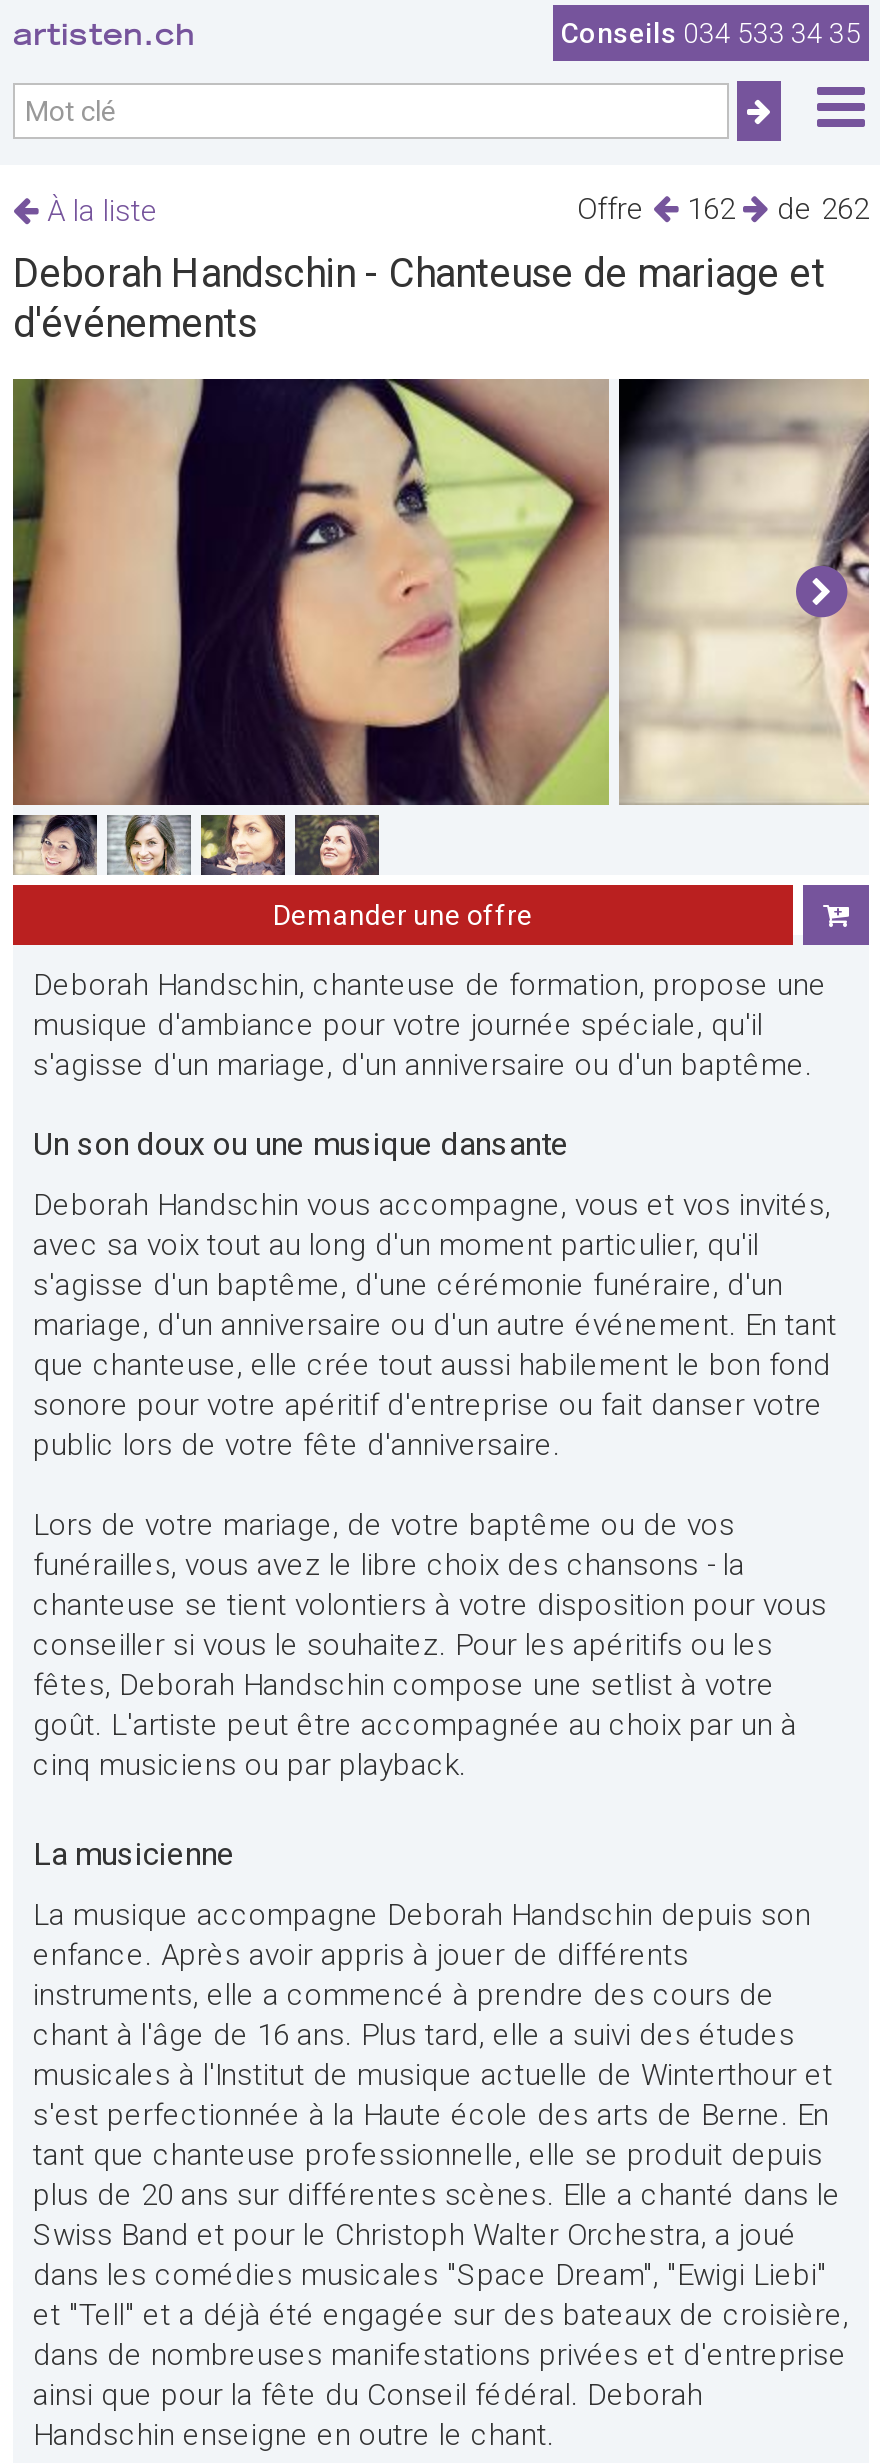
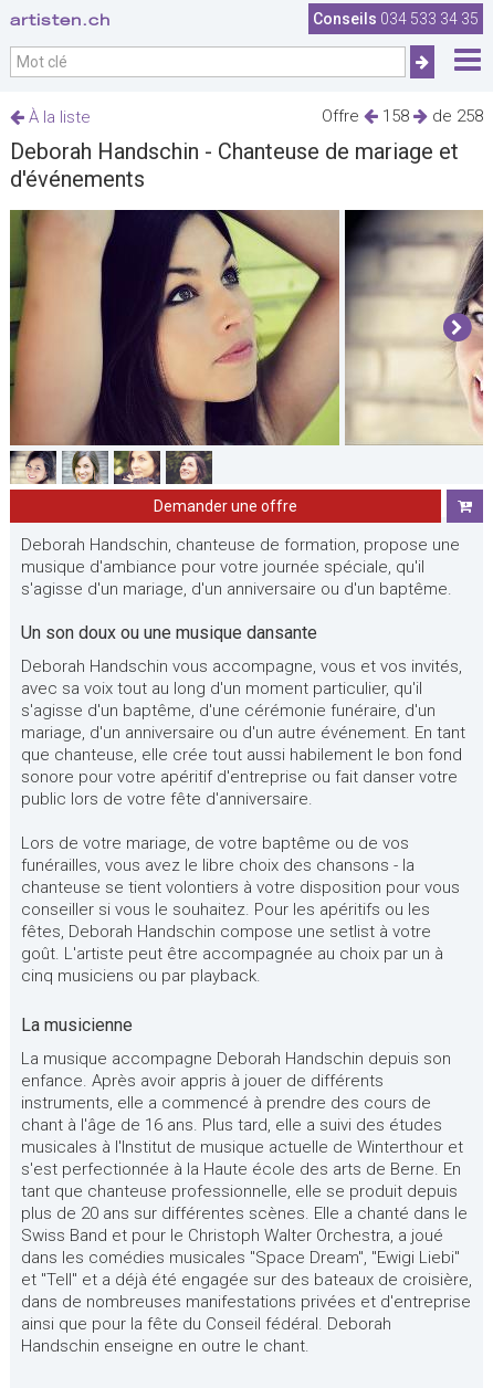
- 162
+ 158

- de 262
+ de 258
